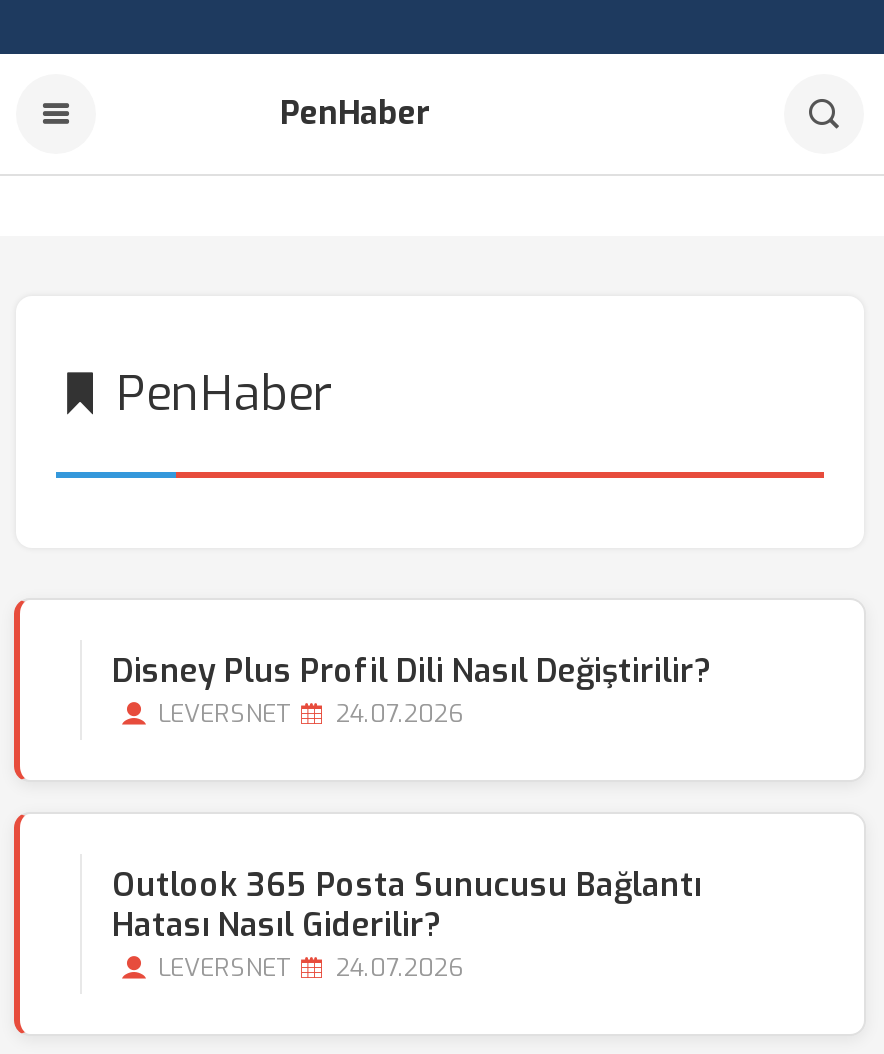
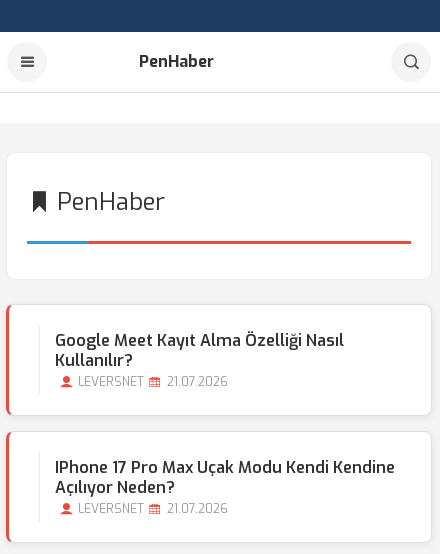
- Disney Plus Profil Dili Nasıl Değiştirilir?
+ Google Meet Kayıt Alma Özelliği Nasıl
+ Kullanılır?

- LEVERSNET 24.07.2026
+ LEVERSNET 21.07.2026

- Outlook 365 Posta Sunucusu Bağlantı
- Hatası Nasıl Giderilir?
+ IPhone 17 Pro Max Uçak Modu Kendi Kendine
+ Açılıyor Neden?

- LEVERSNET 24.07.2026
+ LEVERSNET 21.07.2026
